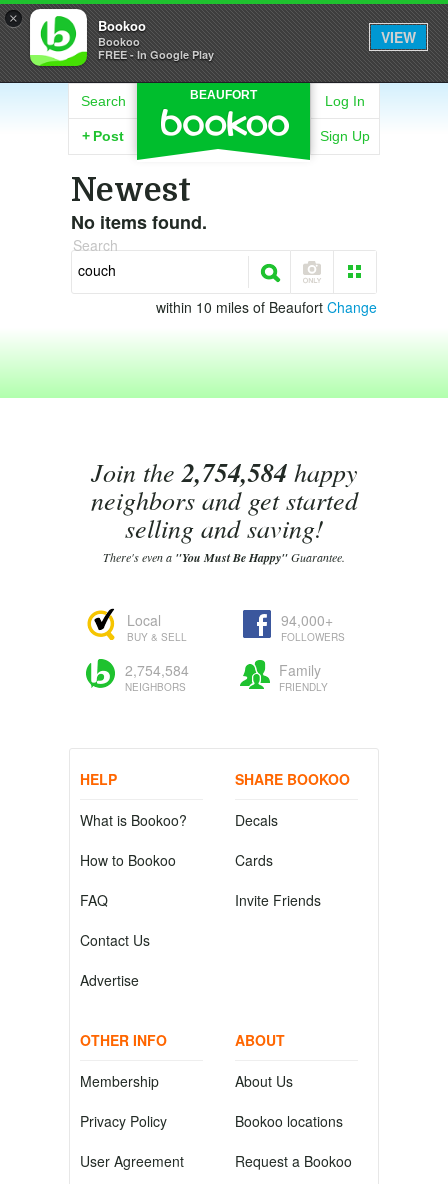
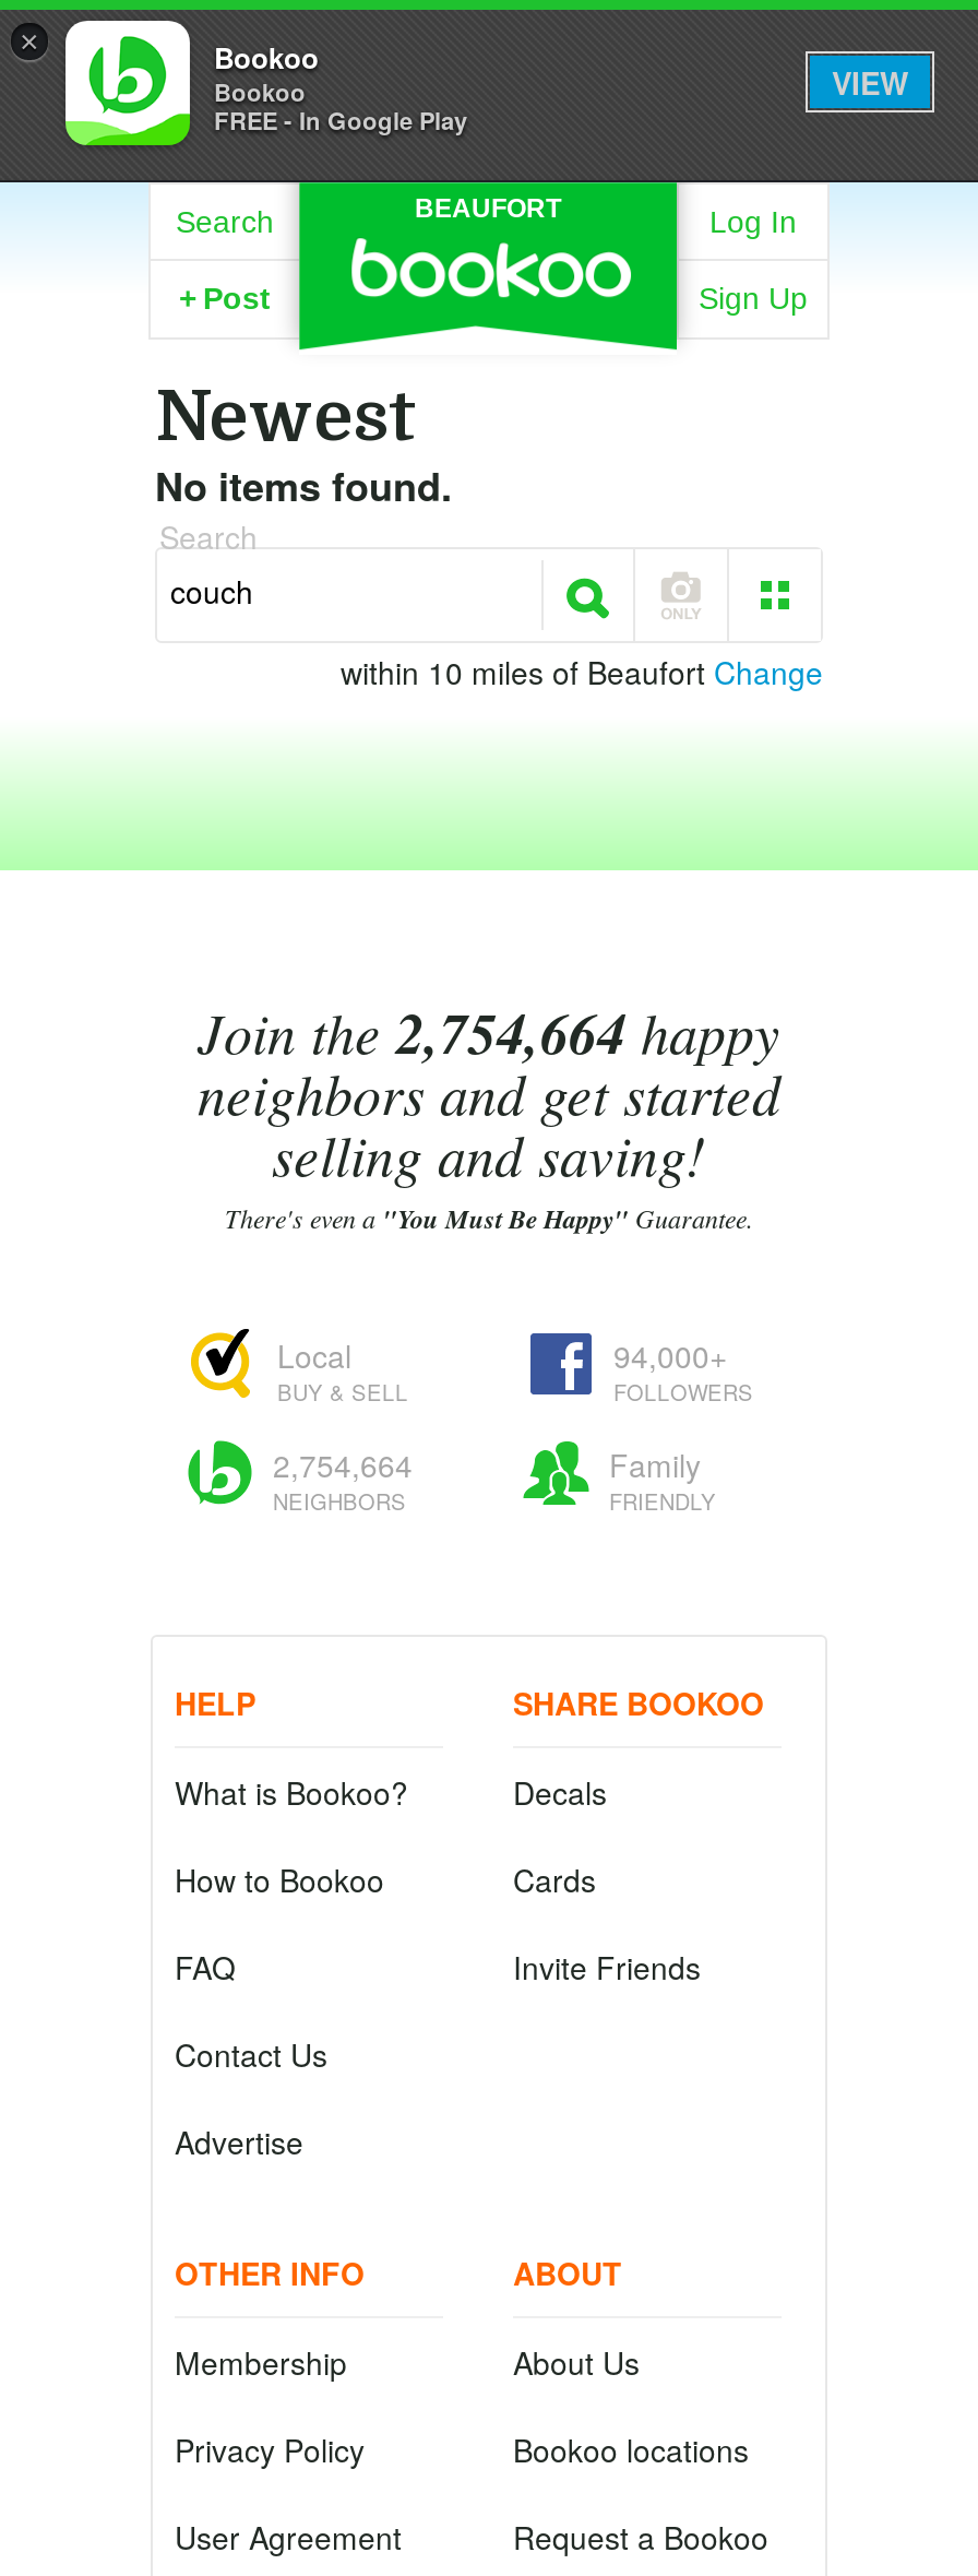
- Join the 2,754,584 happy
+ Join the 2,754,664 happy

- 2,754,584
+ 2,754,664
